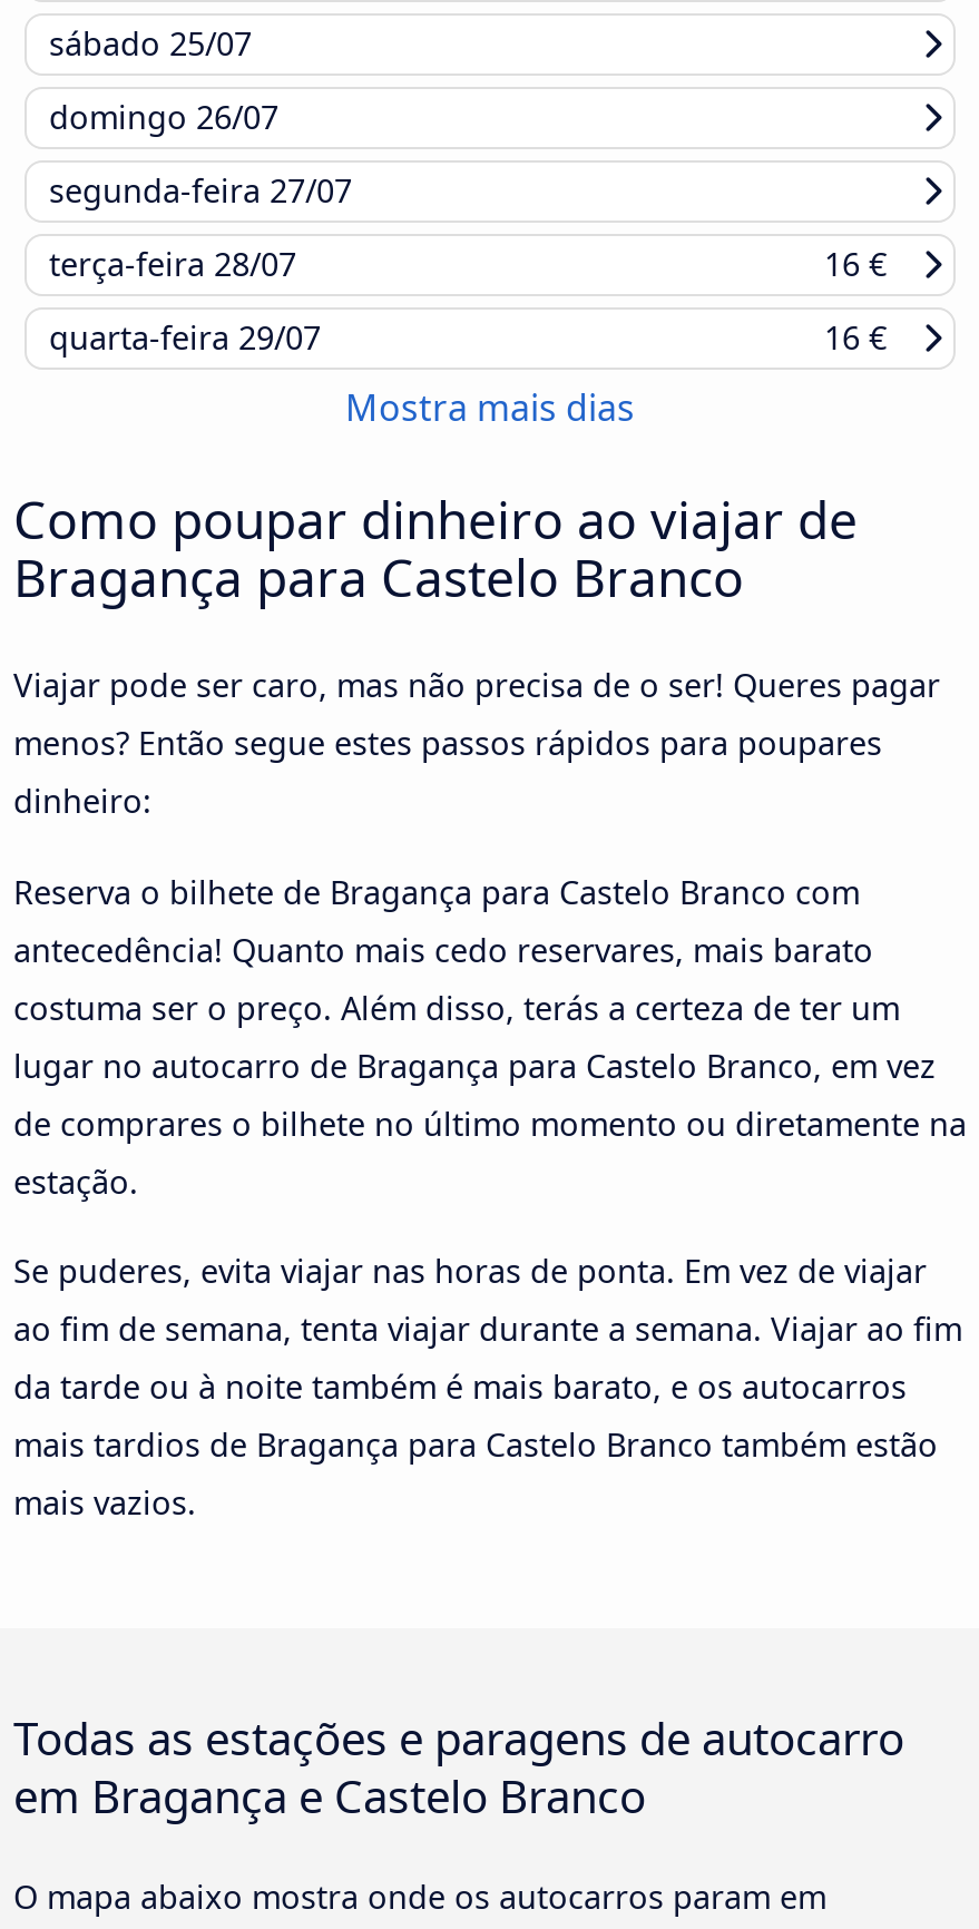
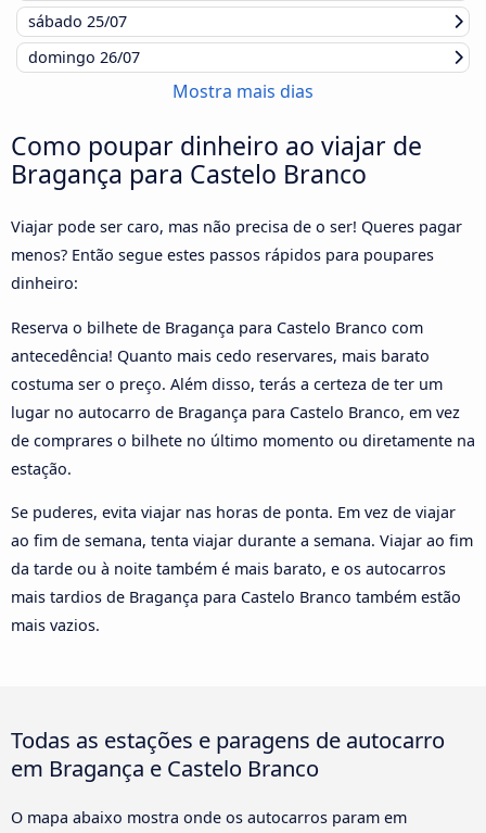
- segunda-feira 27/07
- terça-feira 28/07
- 16 €
- quarta-feira 29/07
- 16 €
